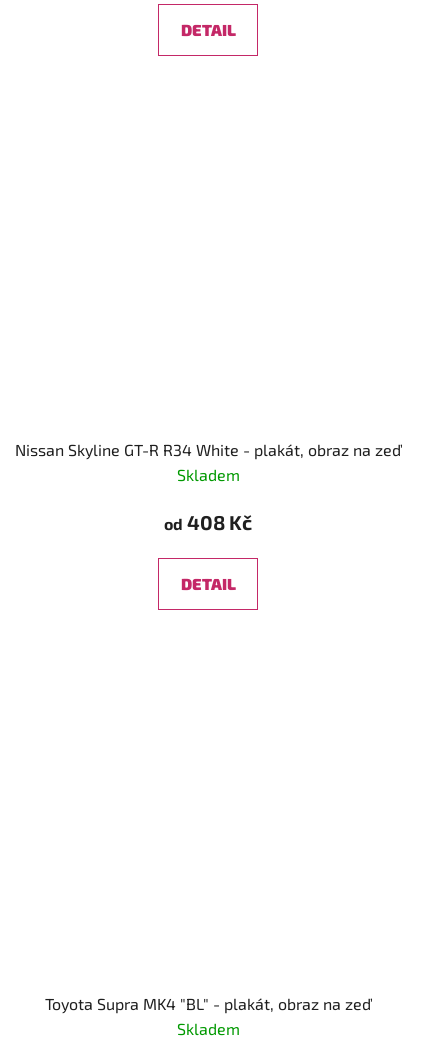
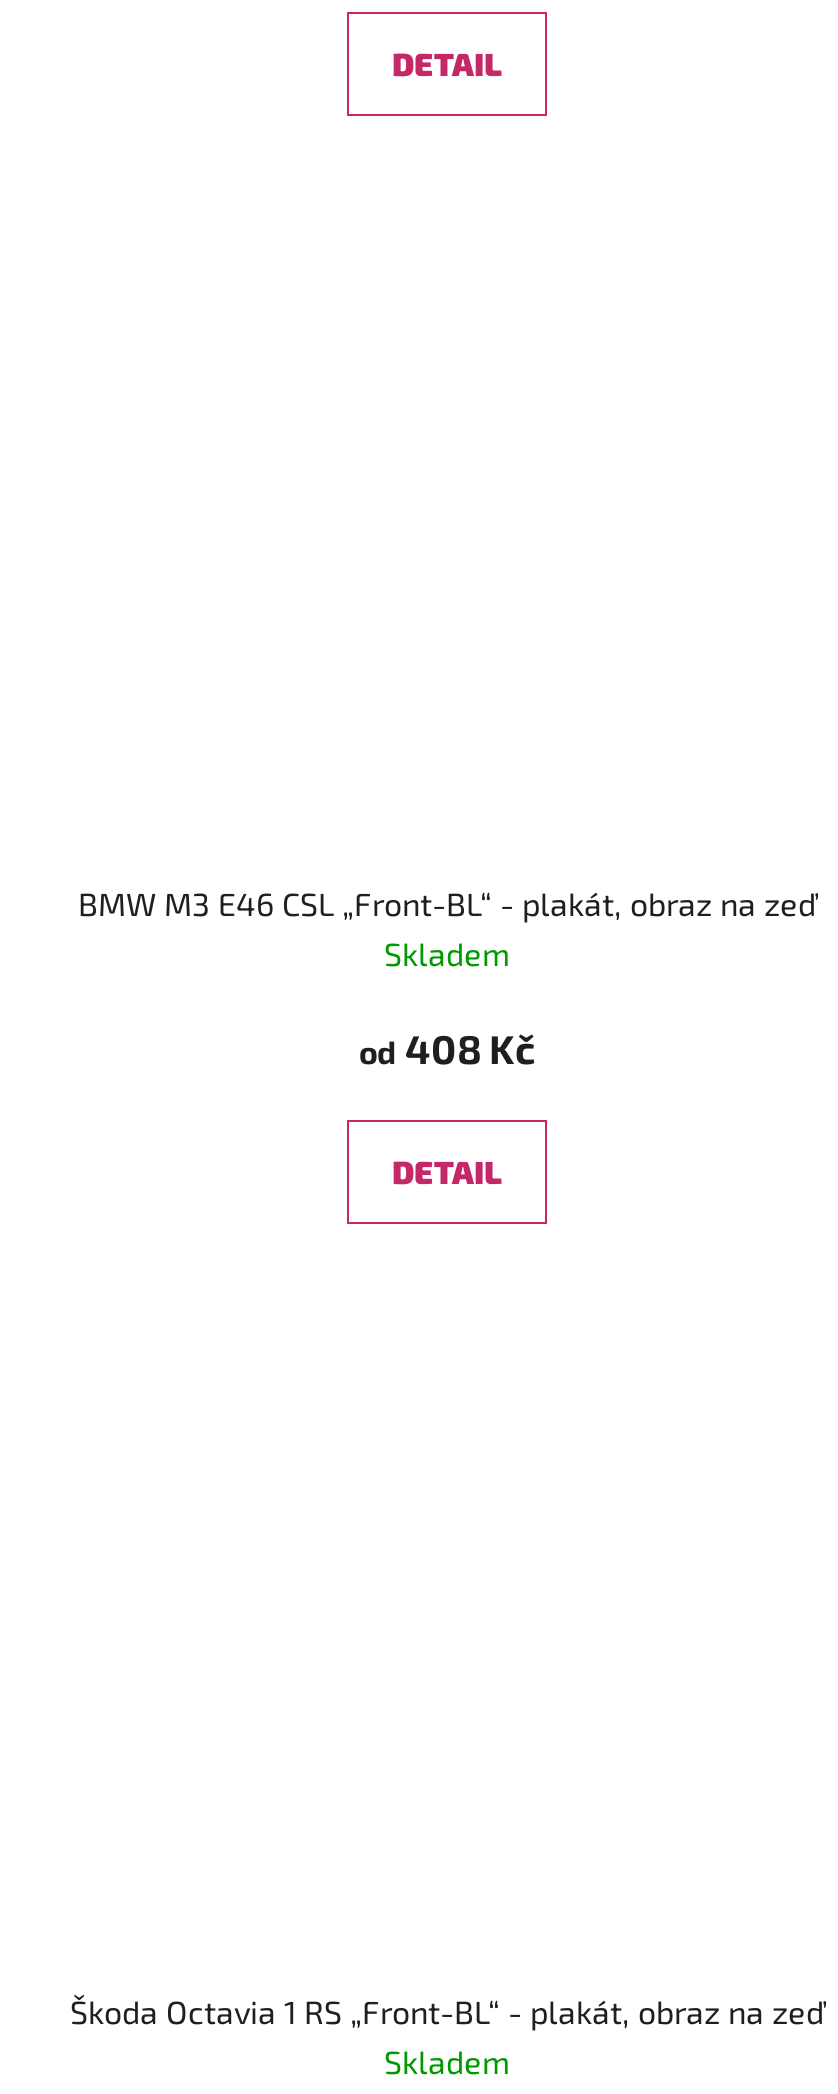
- Nissan Skyline GT-R R34 White - plakát, obraz na zeď
+ BMW M3 E46 CSL „Front-BL“ - plakát, obraz na zeď

- Toyota Supra MK4 "BL" - plakát, obraz na zeď
+ Škoda Octavia 1 RS „Front-BL“ - plakát, obraz na zeď
